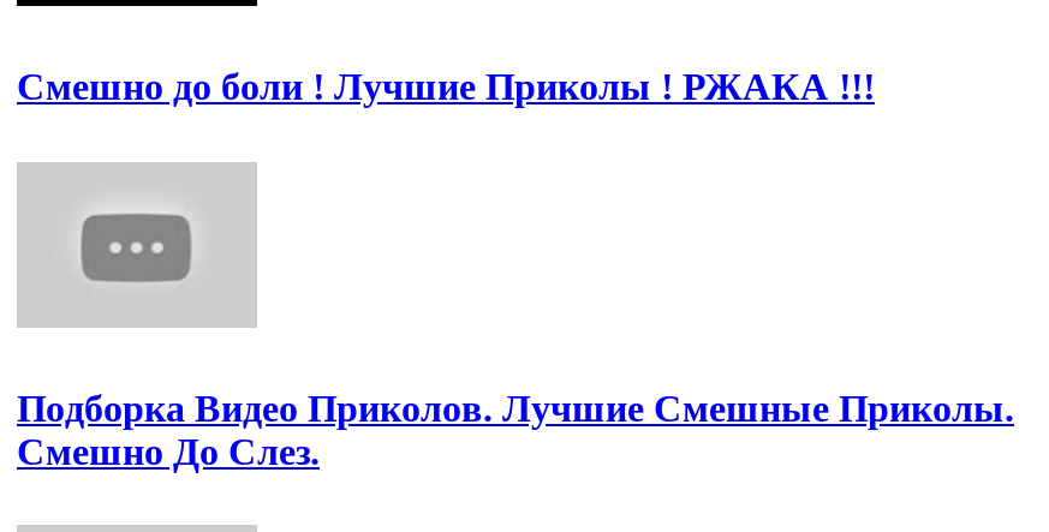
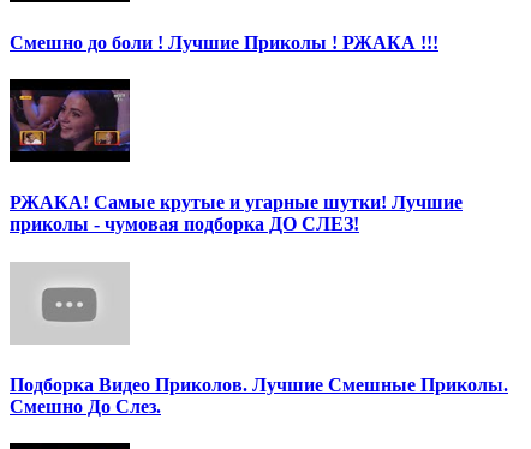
+ [image]
+ РЖАКА! Самые крутые и угарные шутки! Лучшие
+ приколы - чумовая подборка ДО СЛЕЗ!
